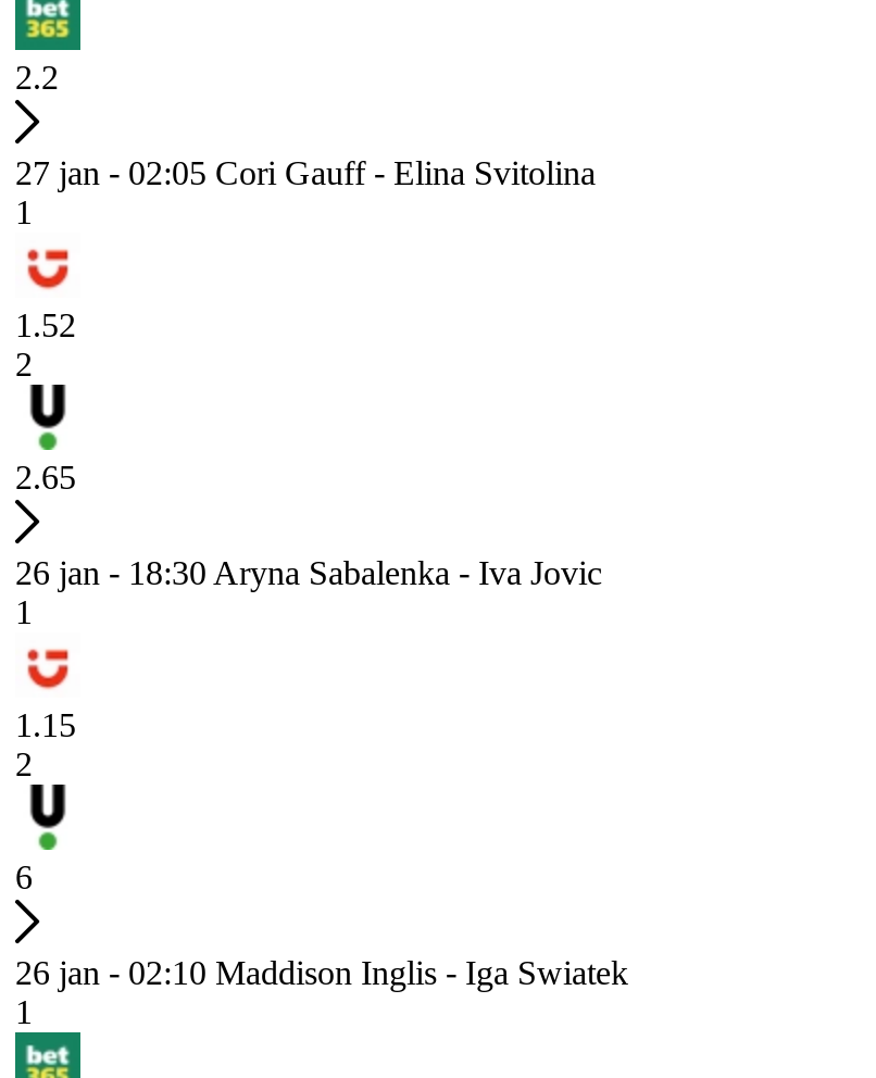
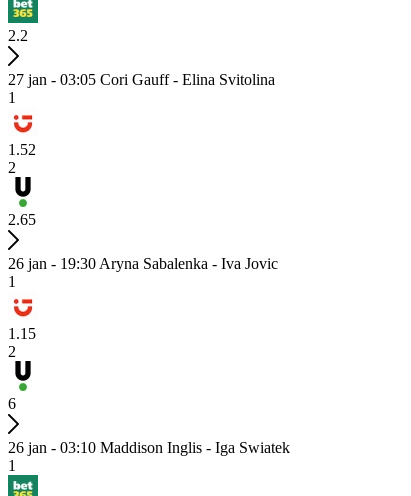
- 27 jan - 02:05 Cori Gauff - Elina Svitolina
+ 27 jan - 03:05 Cori Gauff - Elina Svitolina

- 26 jan - 18:30 Aryna Sabalenka - Iva Jovic
+ 26 jan - 19:30 Aryna Sabalenka - Iva Jovic

- 26 jan - 02:10 Maddison Inglis - Iga Swiatek
+ 26 jan - 03:10 Maddison Inglis - Iga Swiatek
